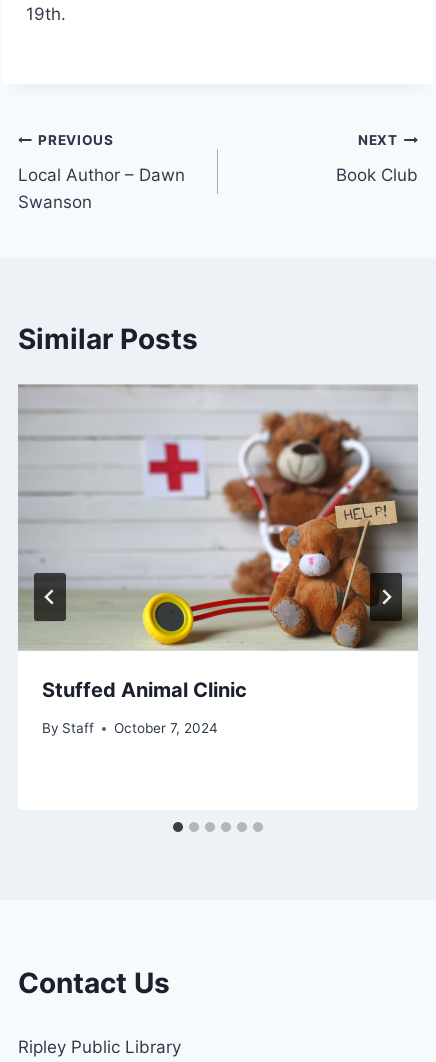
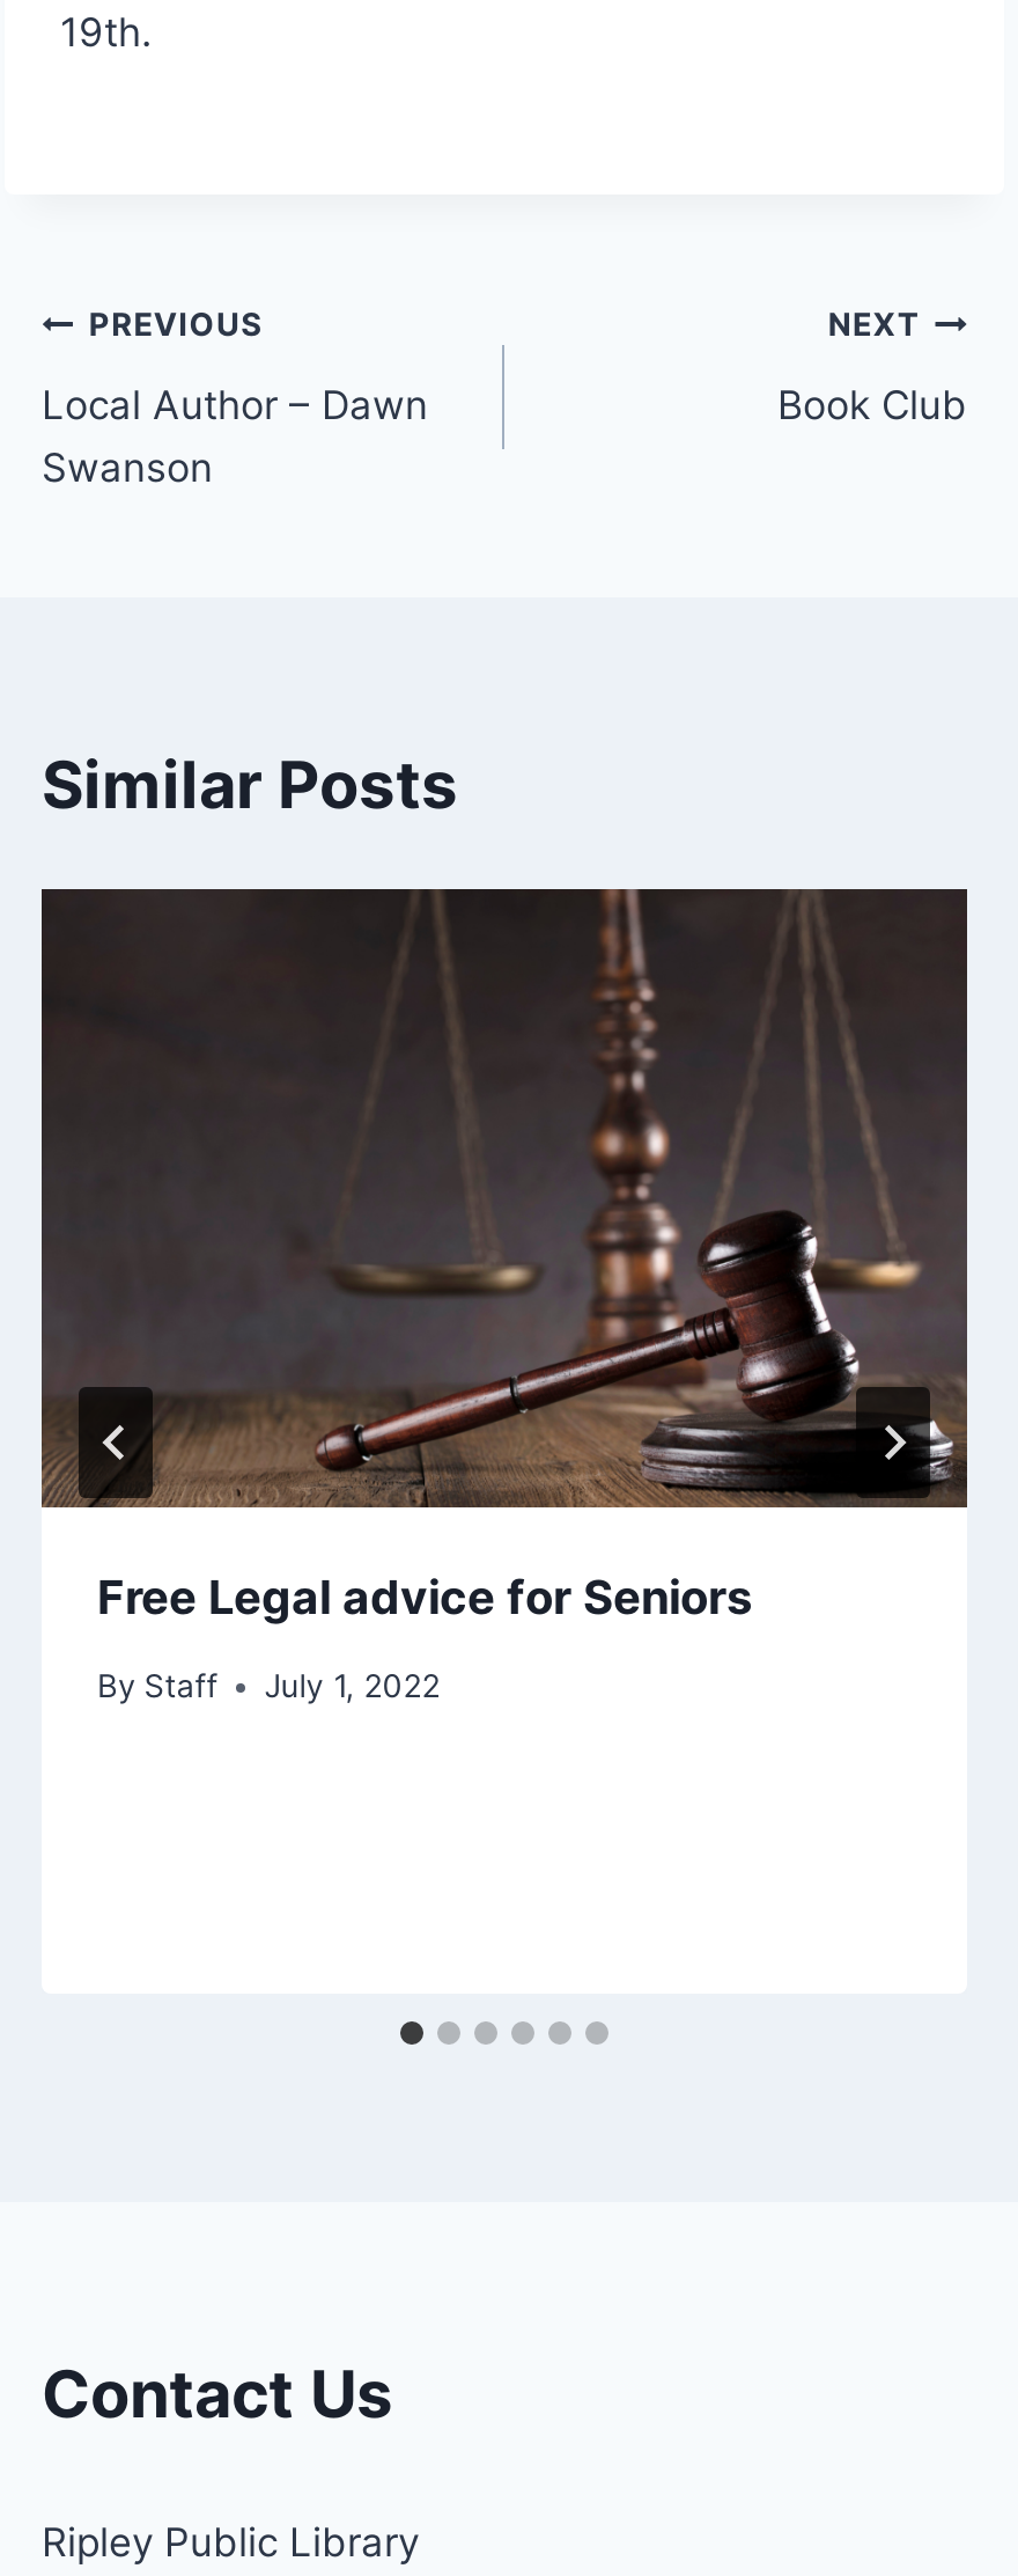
- [image]
- Stuffed Animal Clinic
+ [image]
+ Free Legal advice for Seniors

- By Staff October 7, 2024
+ By Staff July 1, 2022
